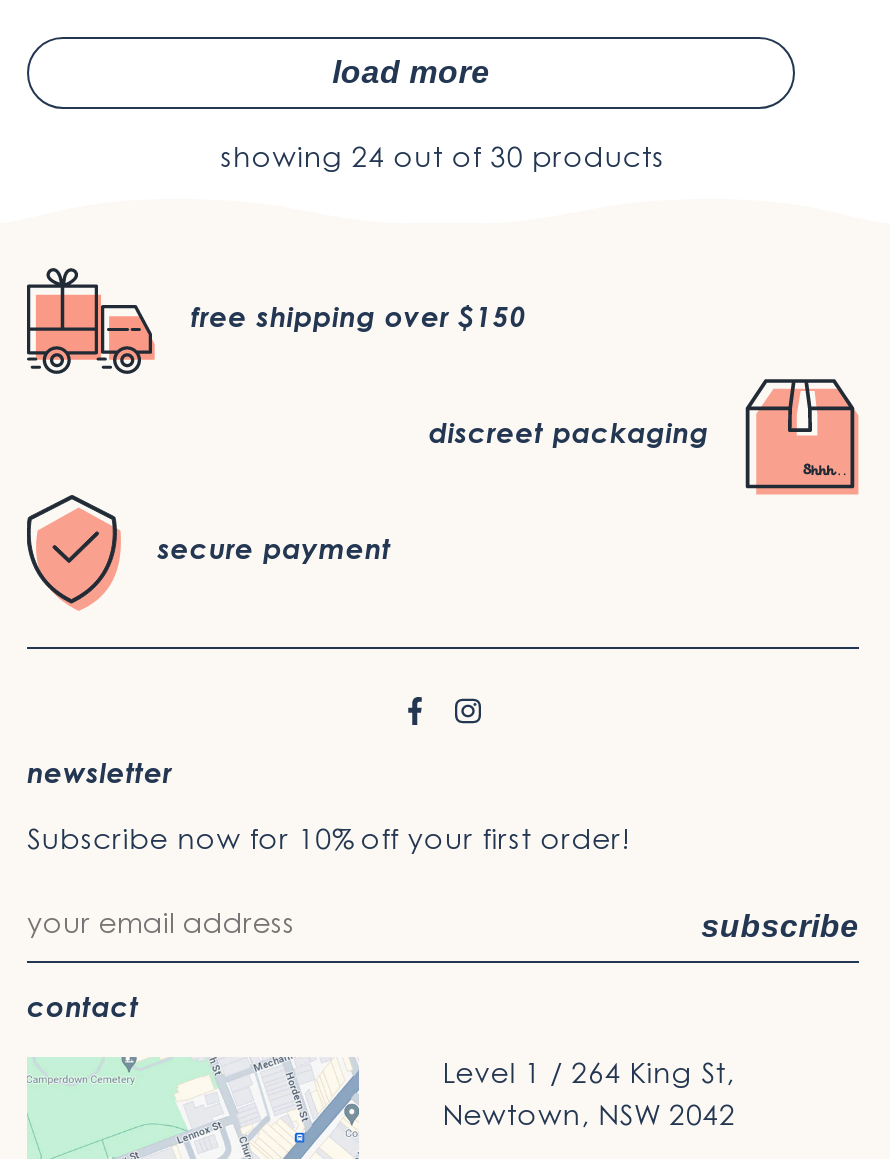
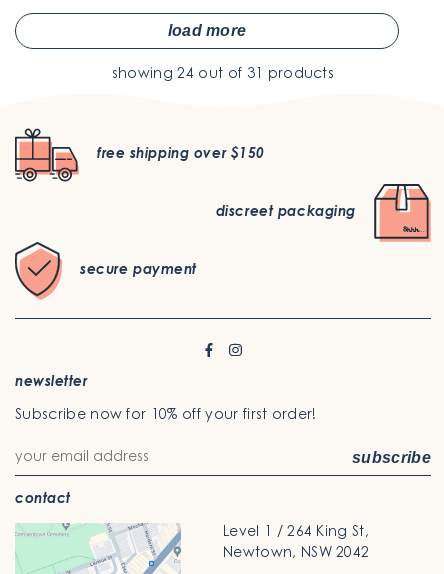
- showing 24 out of 30 products
+ showing 24 out of 31 products
